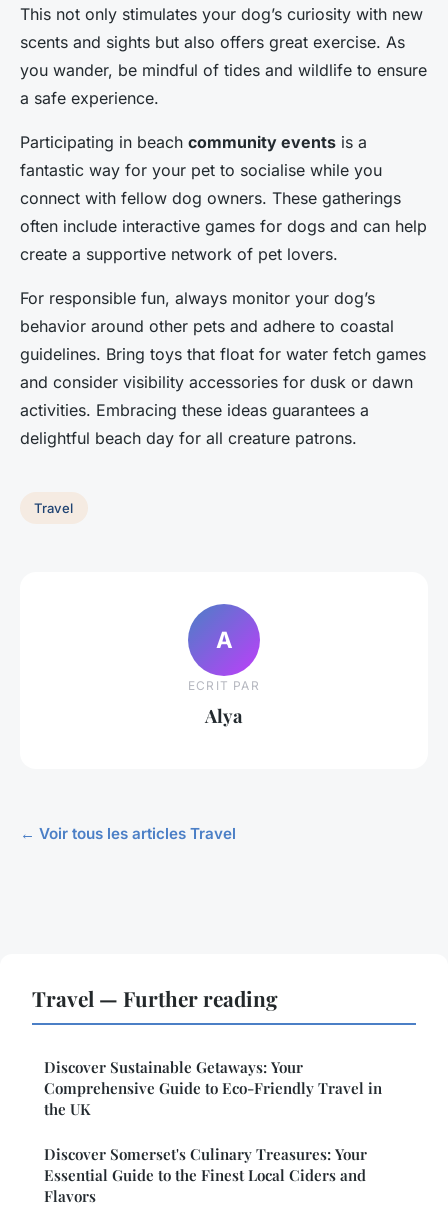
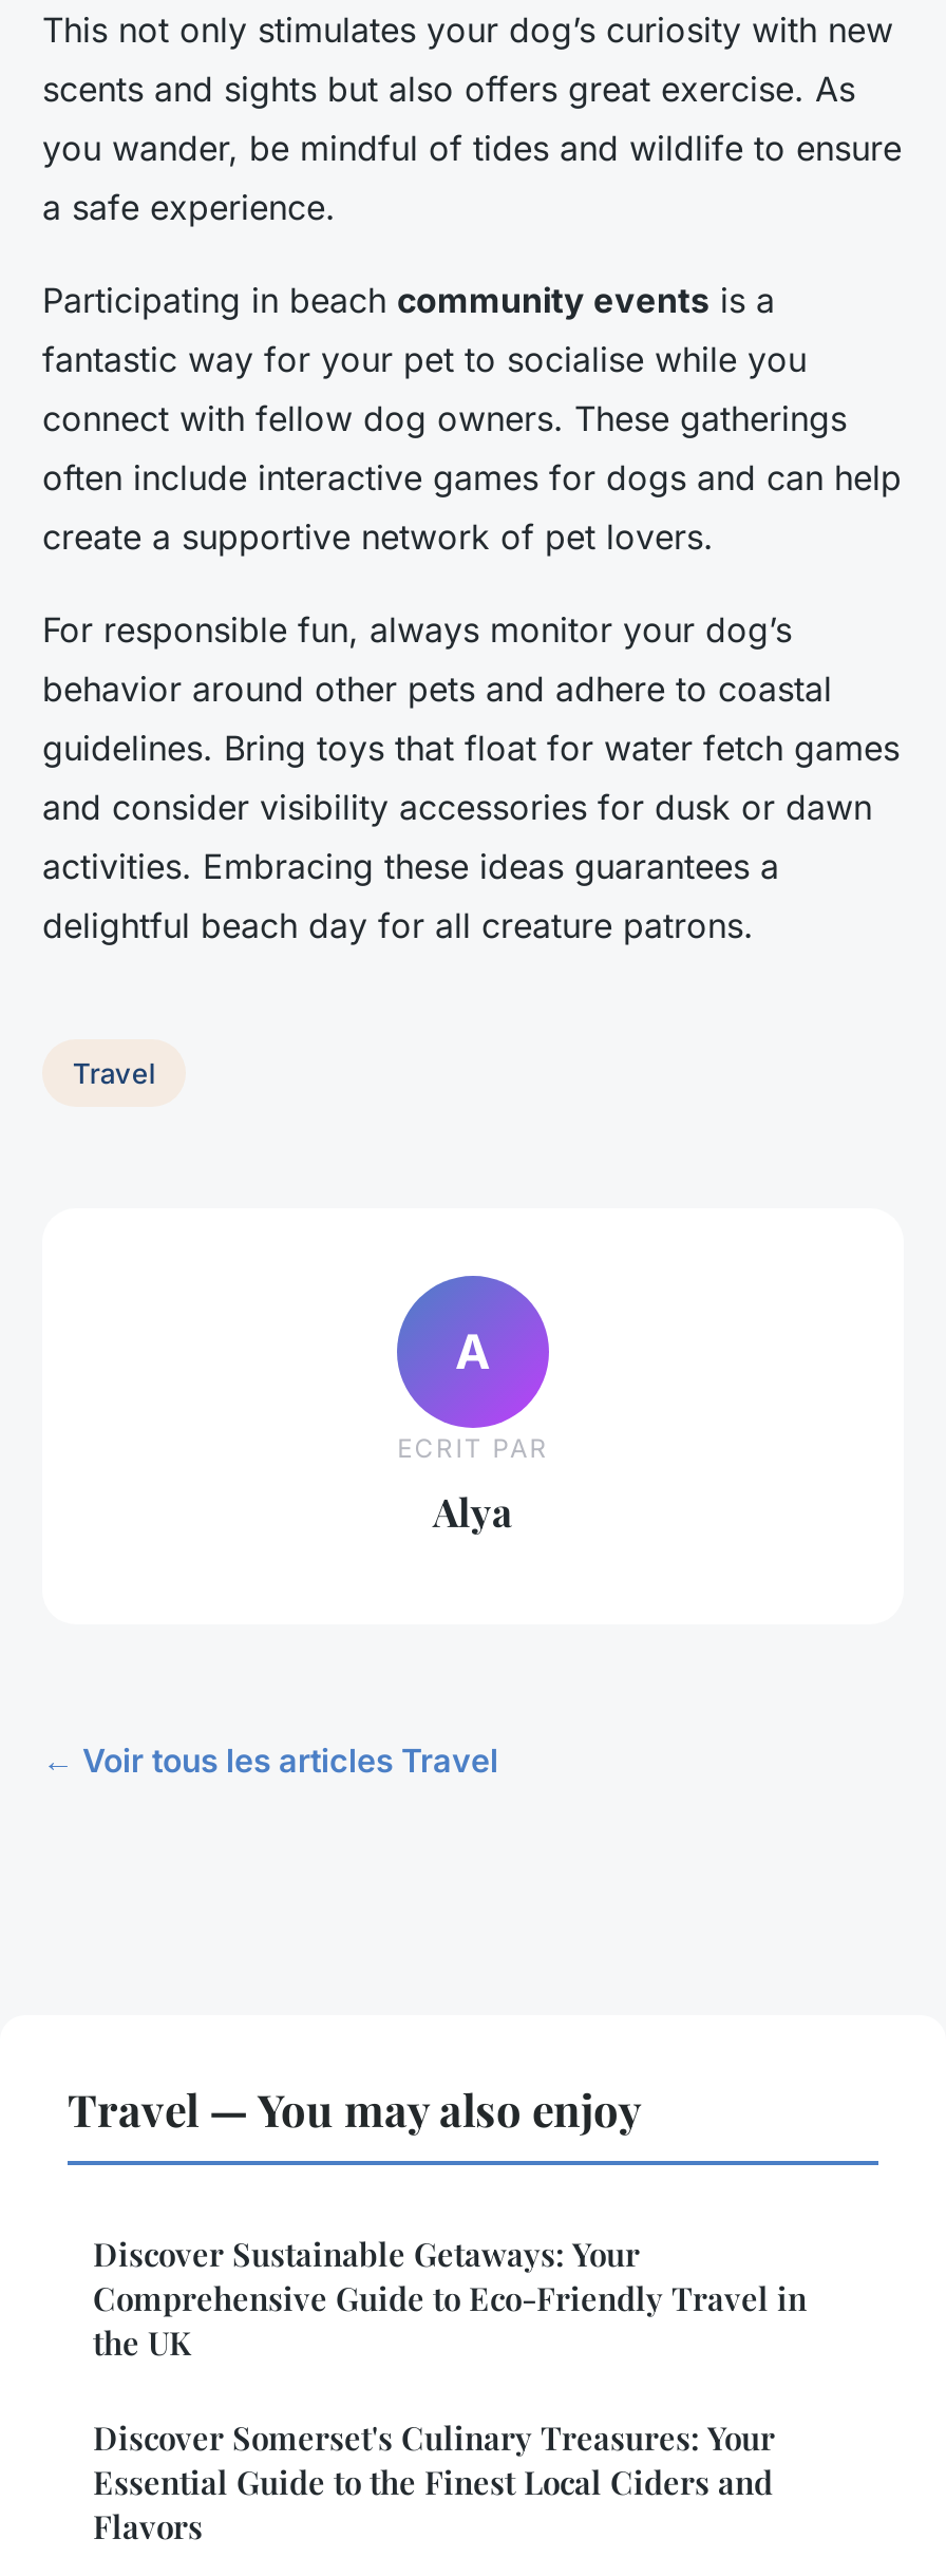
- Travel — Further reading
+ Travel — You may also enjoy
